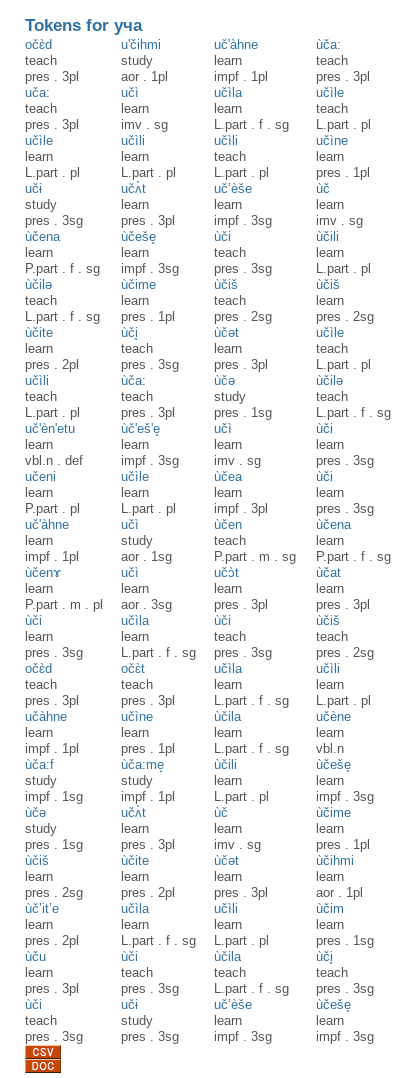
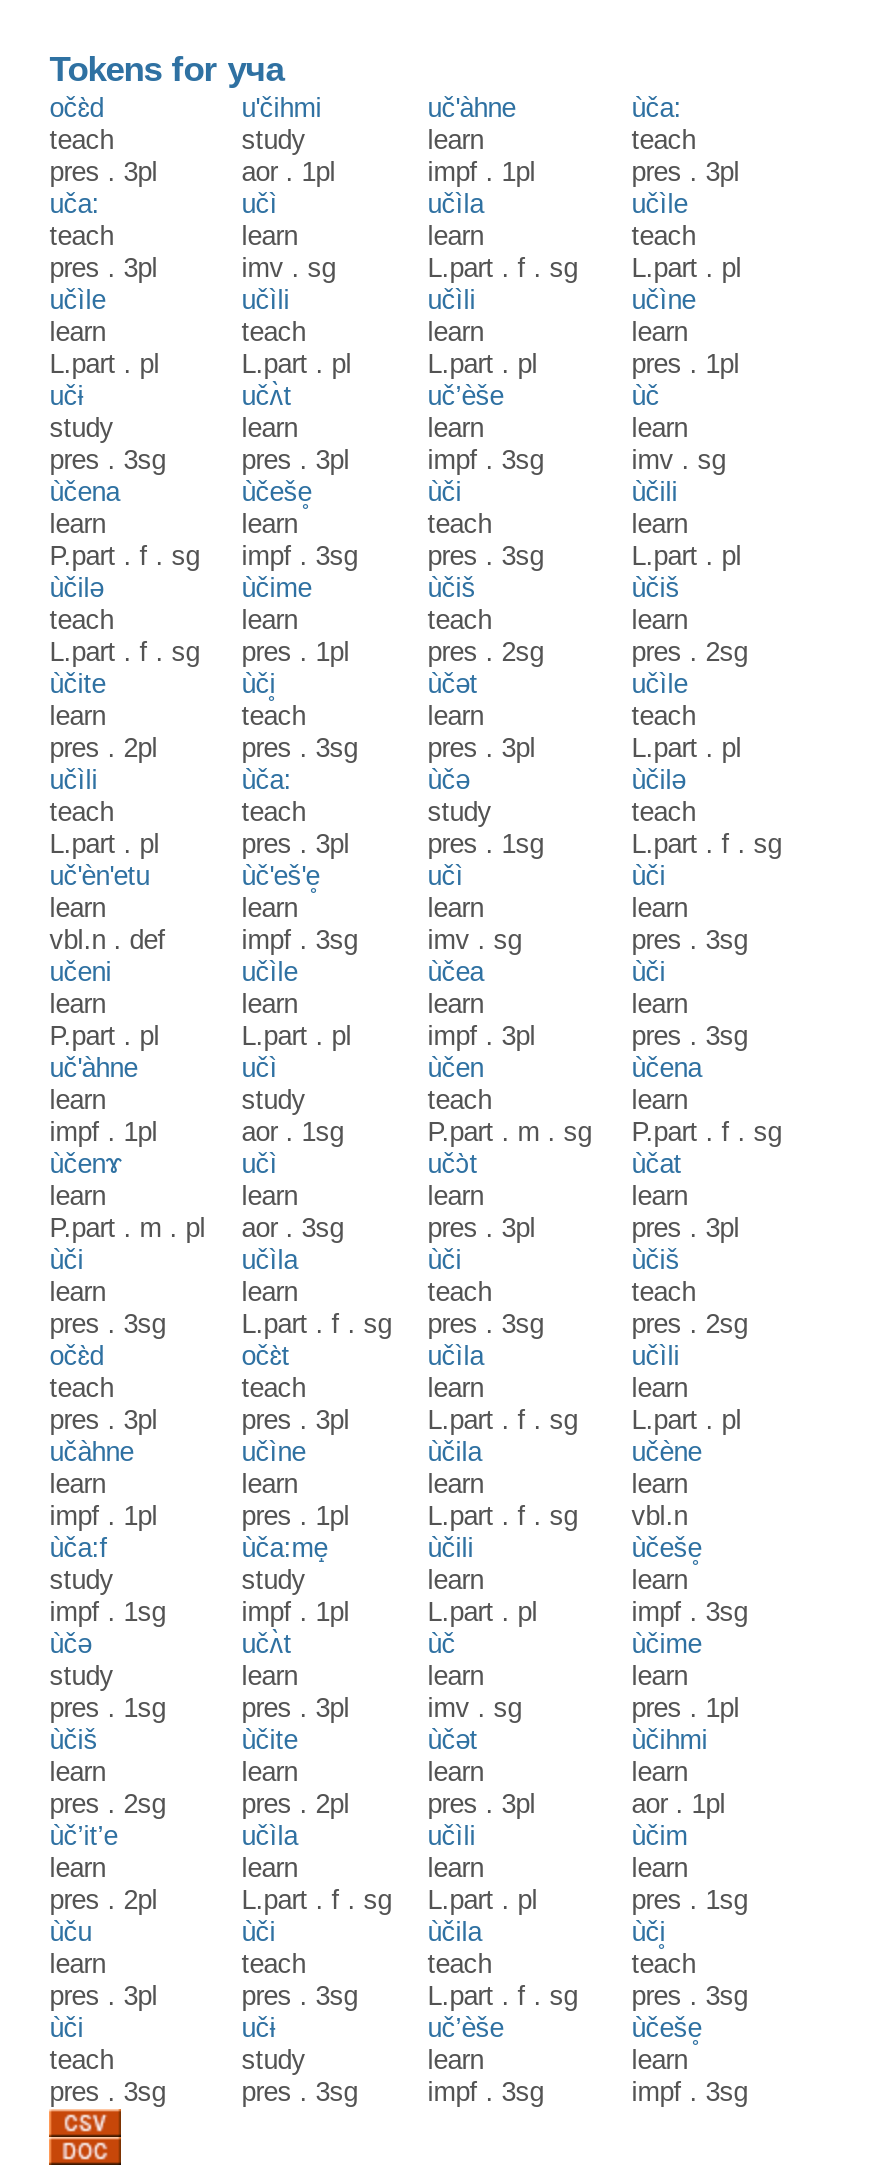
- learn
+ teach

- teach
+ learn
